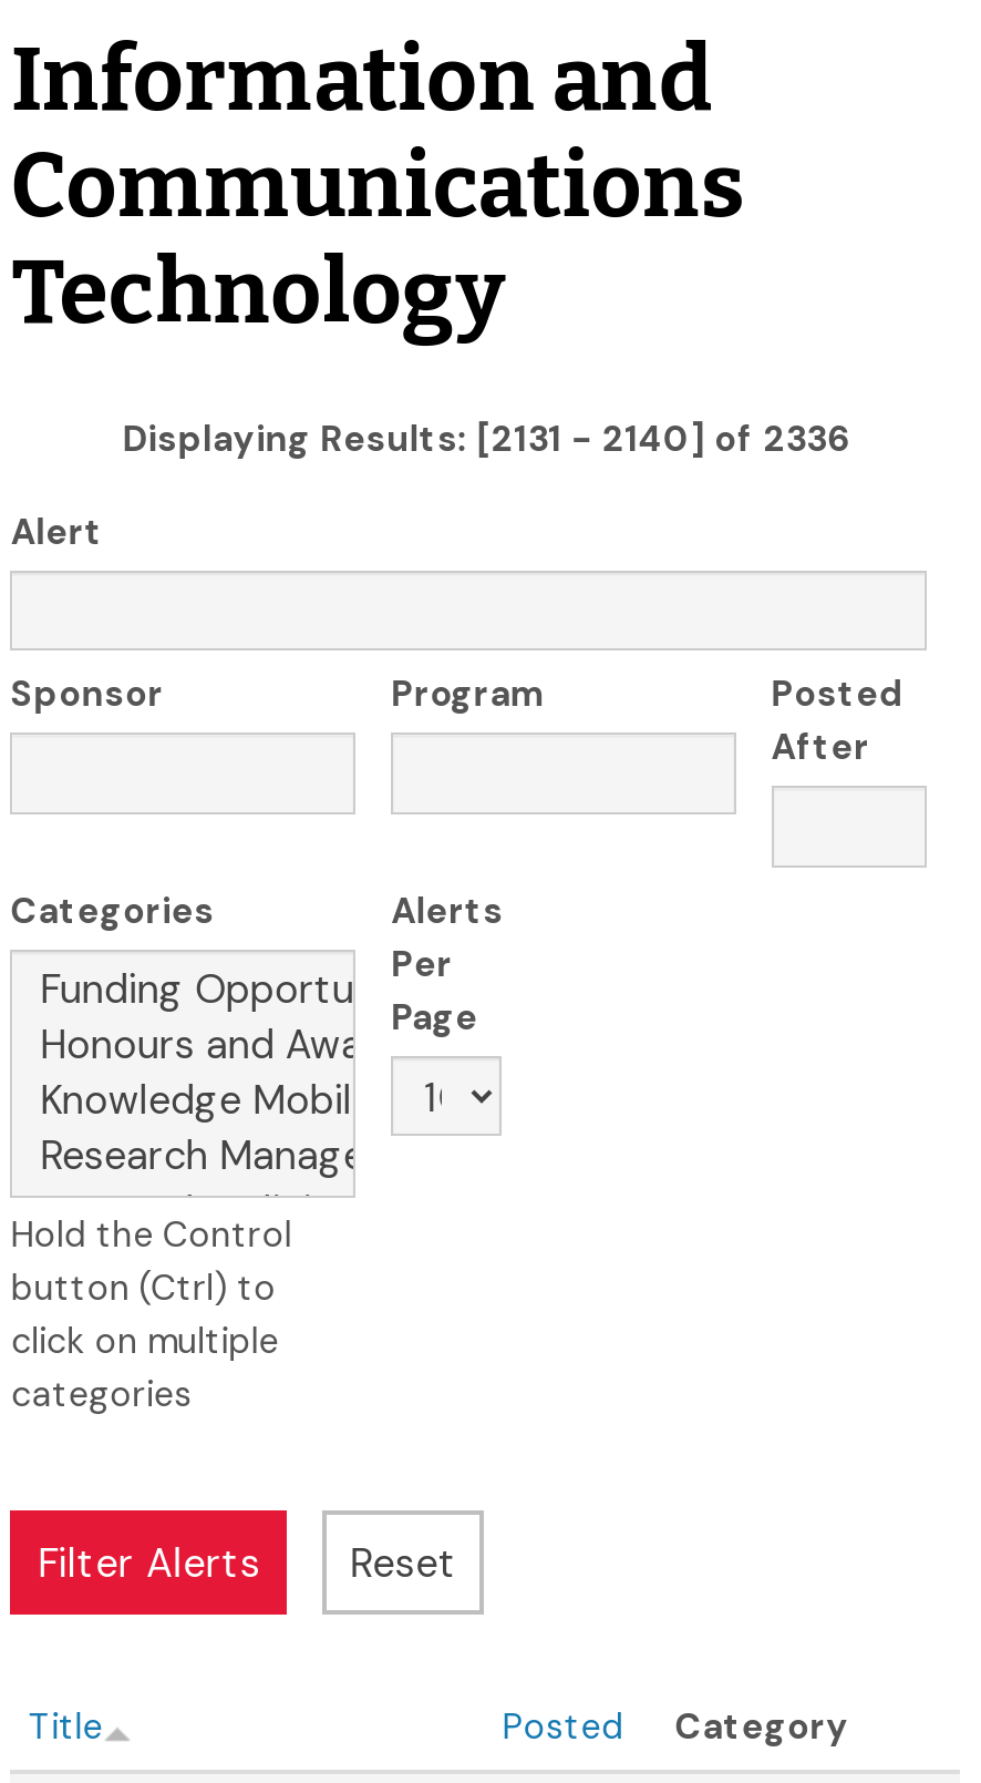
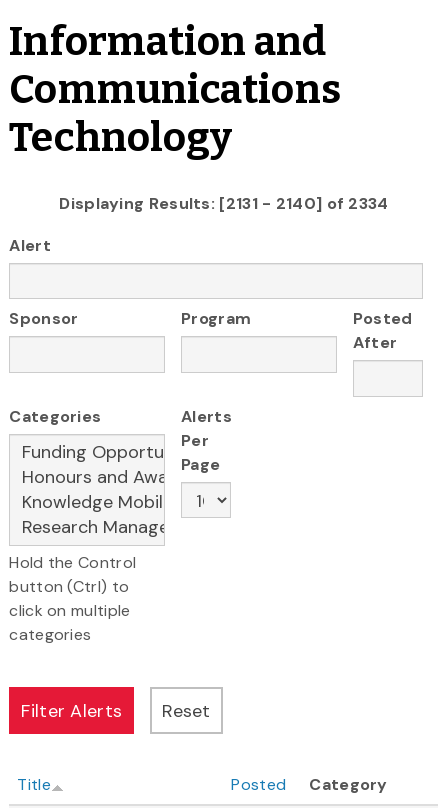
- Displaying Results: [2131 - 2140] of 2336
+ Displaying Results: [2131 - 2140] of 2334
